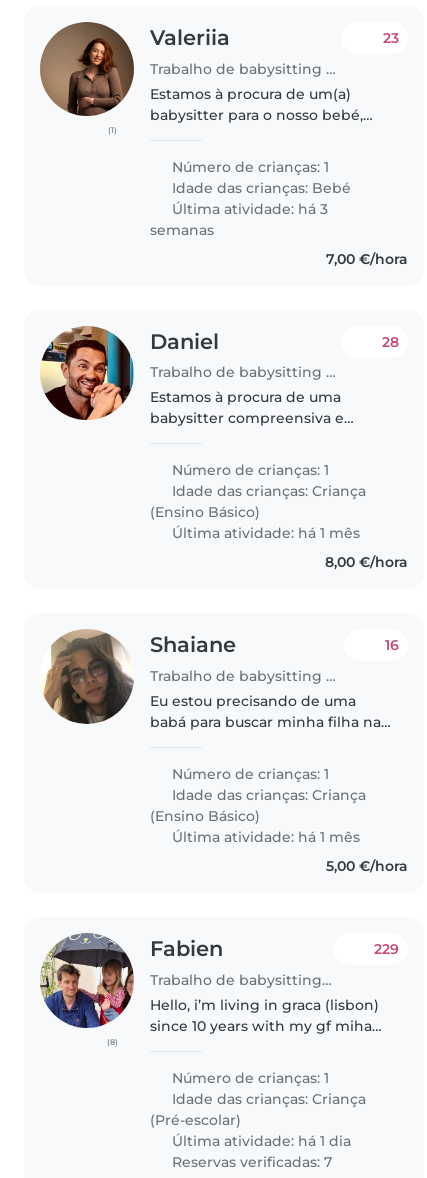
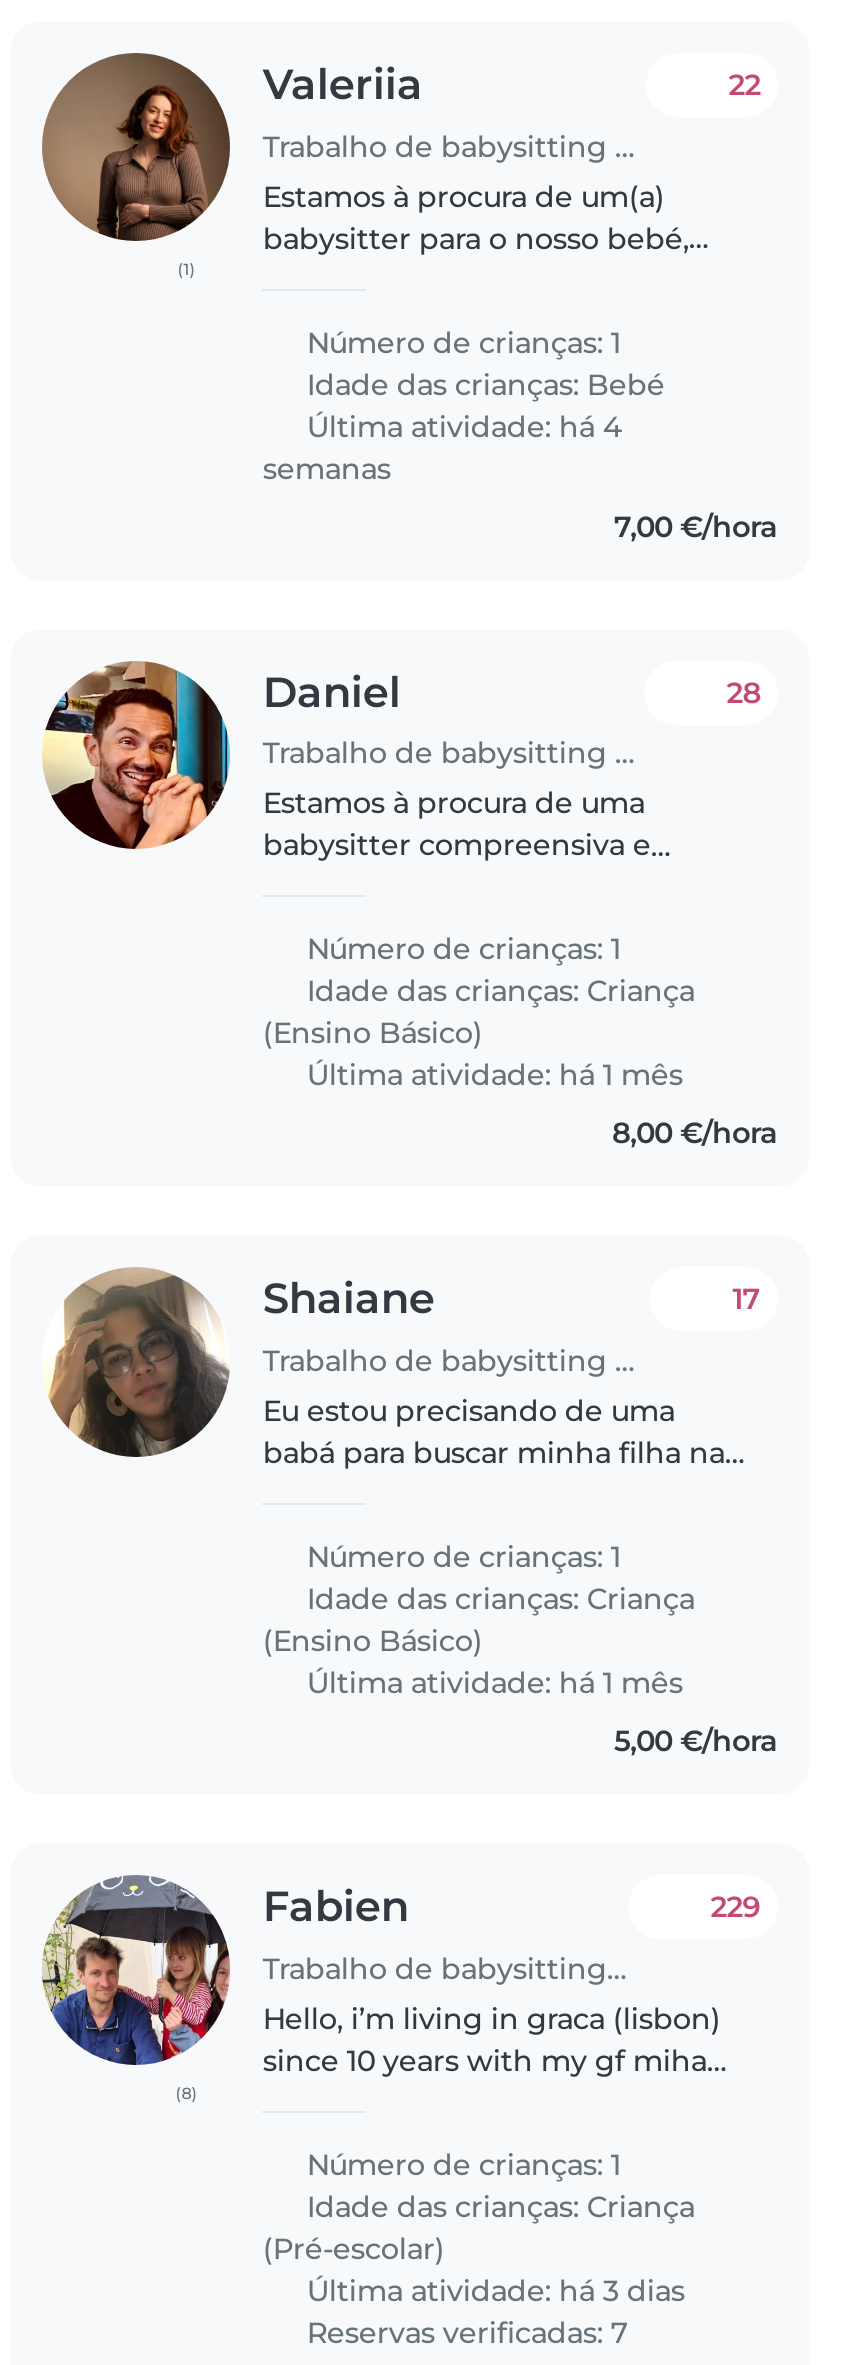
- 23
+ 22

- Última atividade: há 3
+ Última atividade: há 4

- 16
+ 17

- Última atividade: há 1 dia
+ Última atividade: há 3 dias
